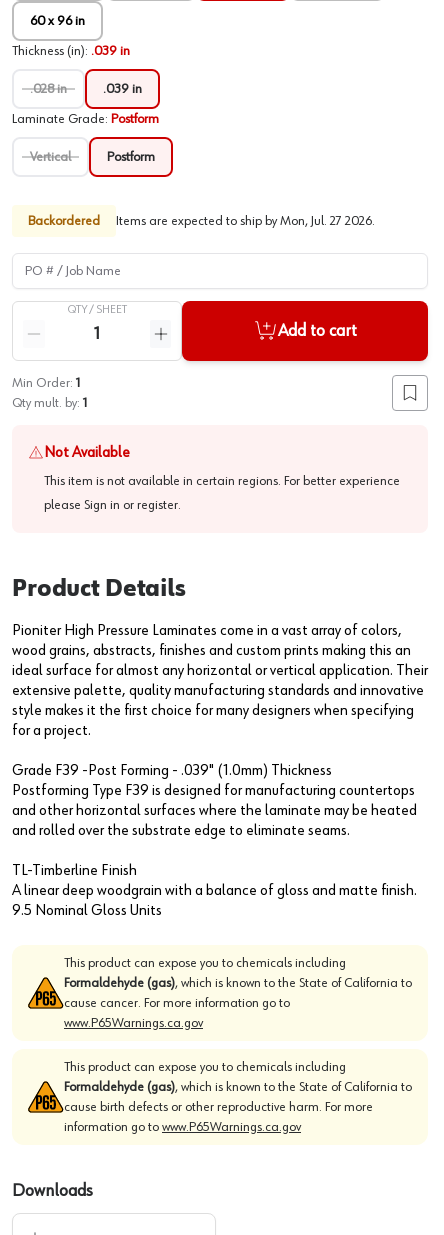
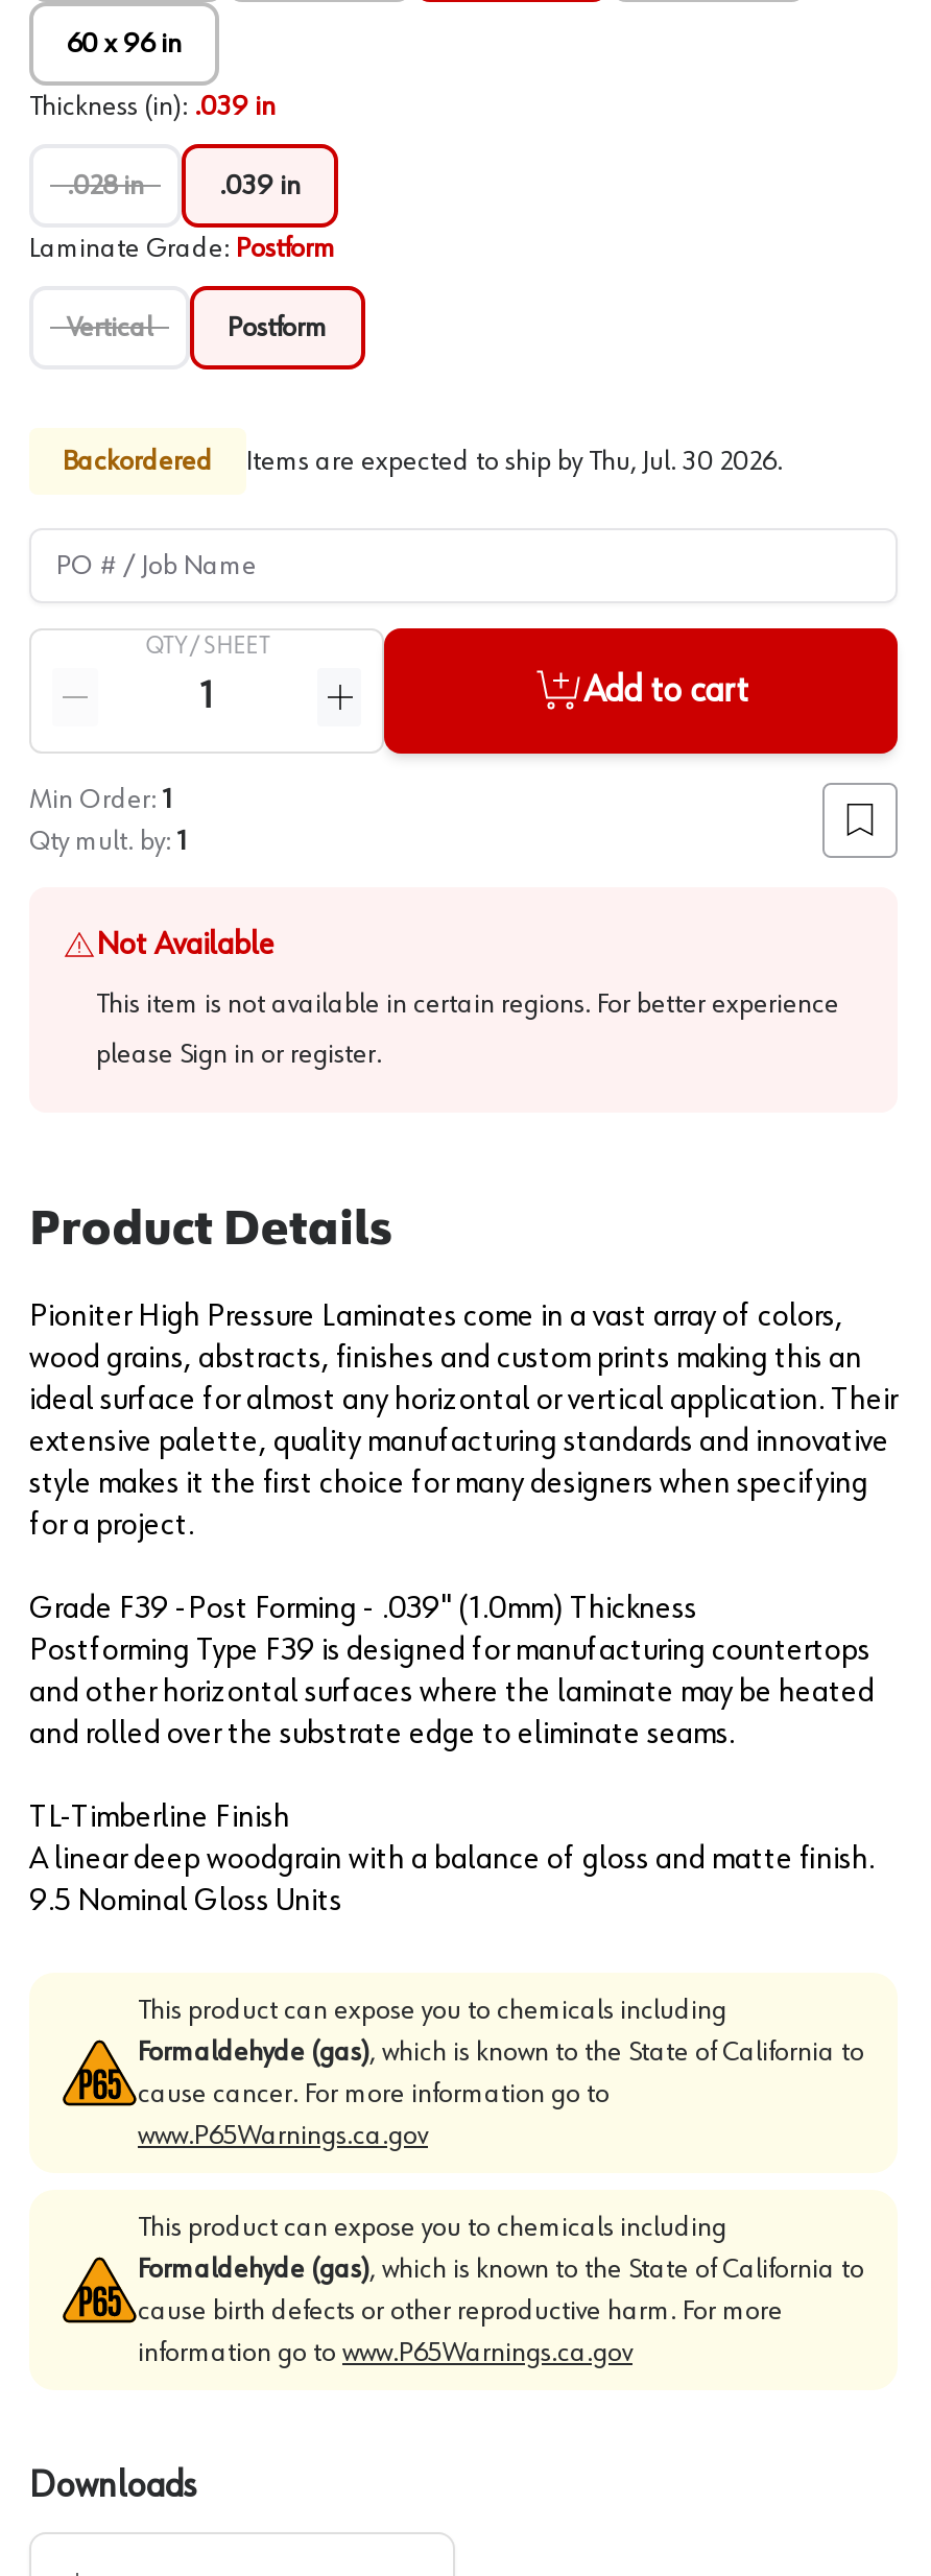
- Items are expected to ship by Mon, Jul. 27 2026.
+ Items are expected to ship by Thu, Jul. 30 2026.
